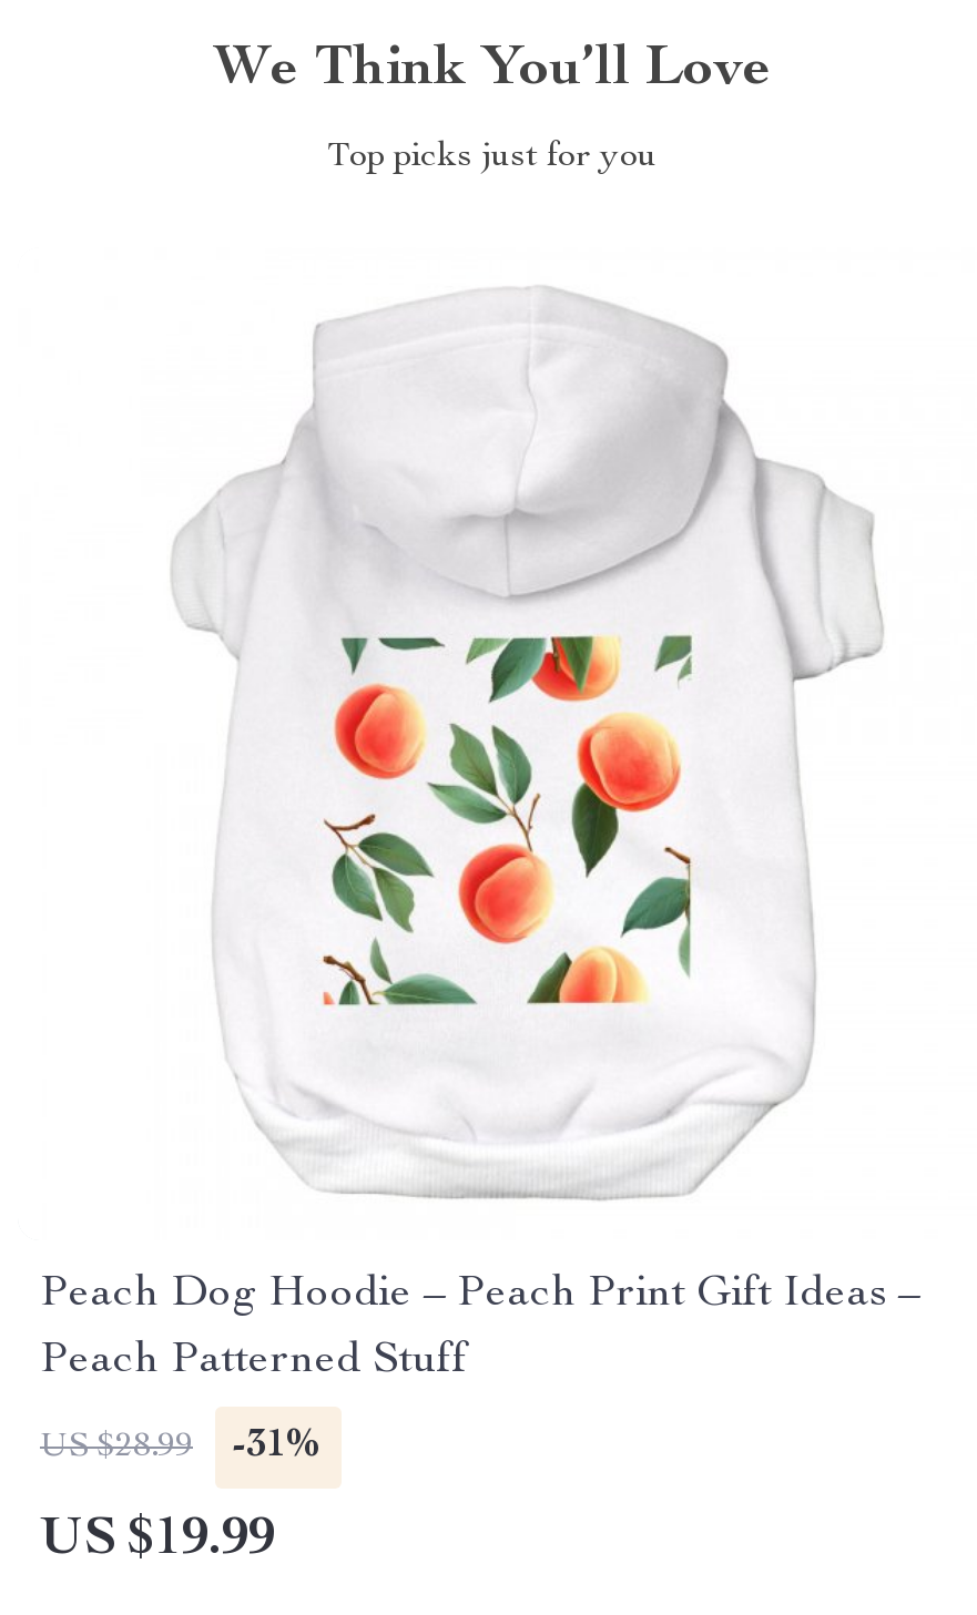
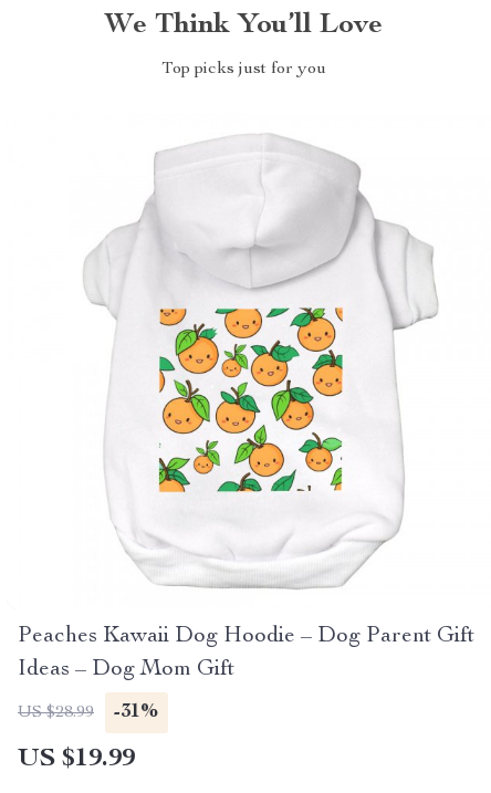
- [image]
+ [image]

- Peach Dog Hoodie – Peach Print Gift Ideas –
+ Peaches Kawaii Dog Hoodie – Dog Parent Gift

- Peach Patterned Stuff
+ Ideas – Dog Mom Gift
